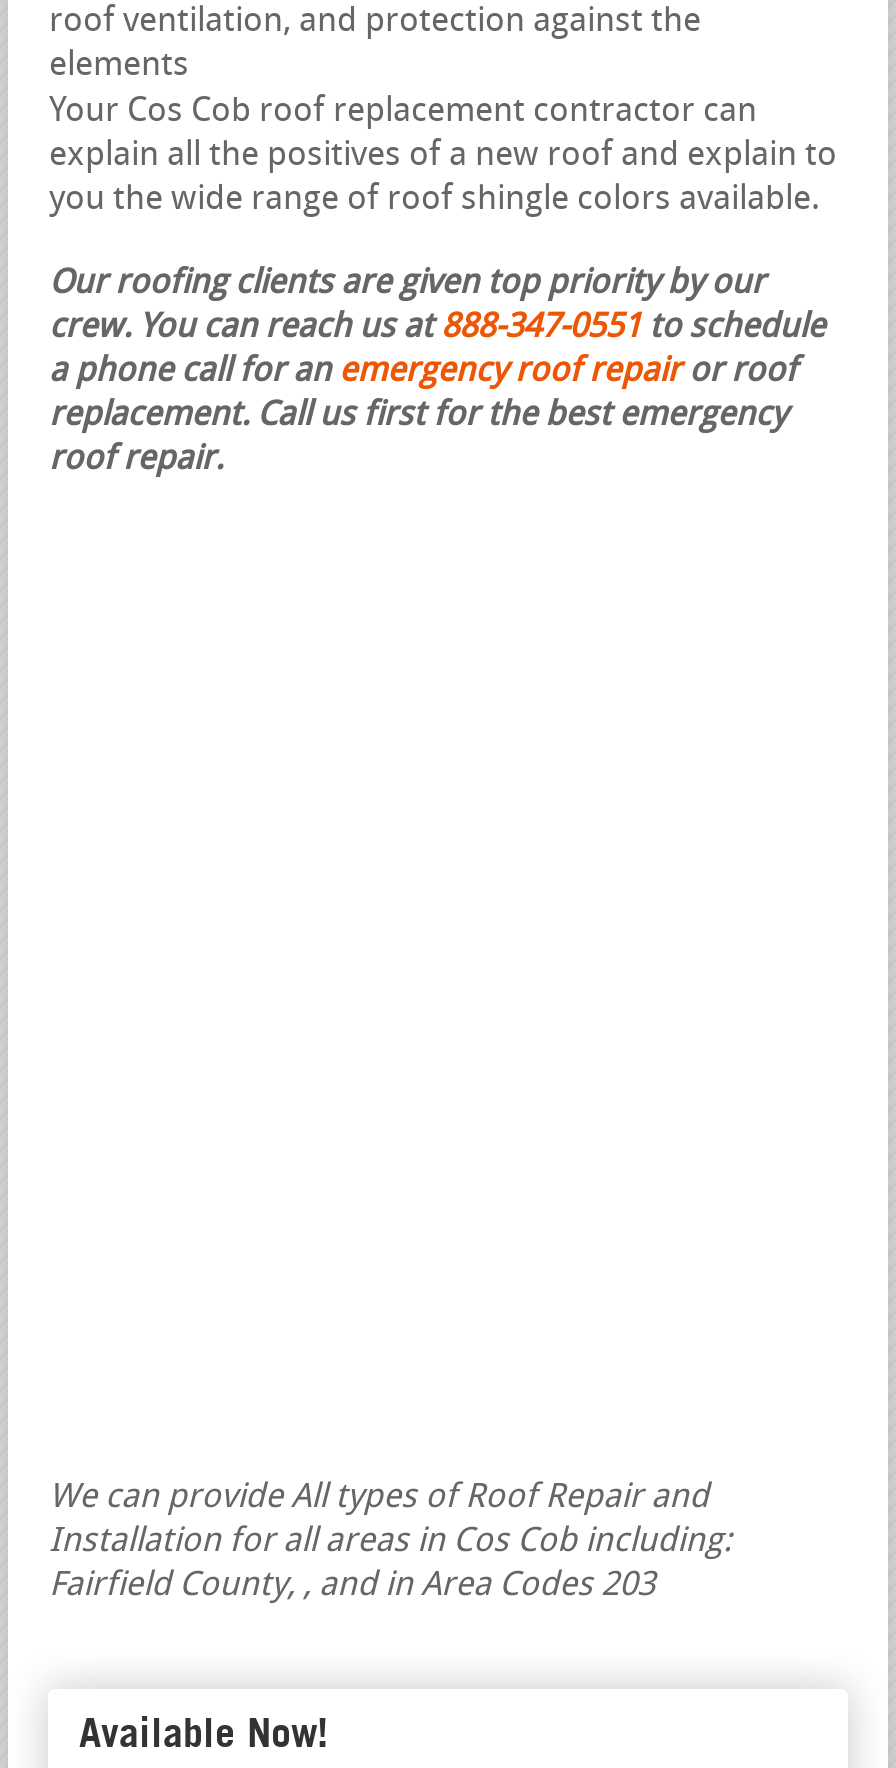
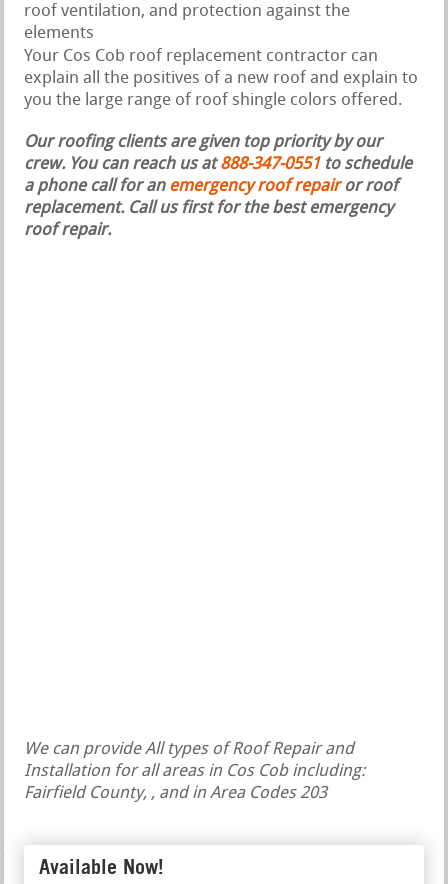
- you the wide range of roof shingle colors available.
+ you the large range of roof shingle colors offered.
